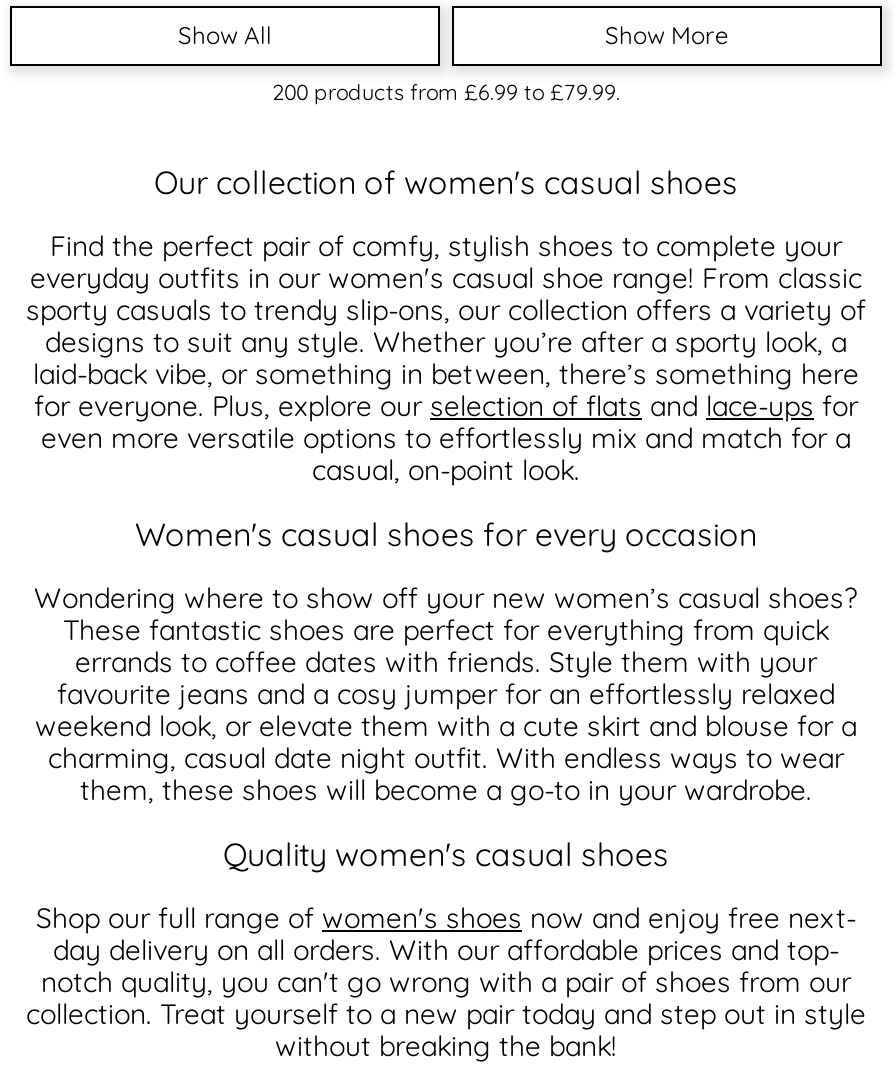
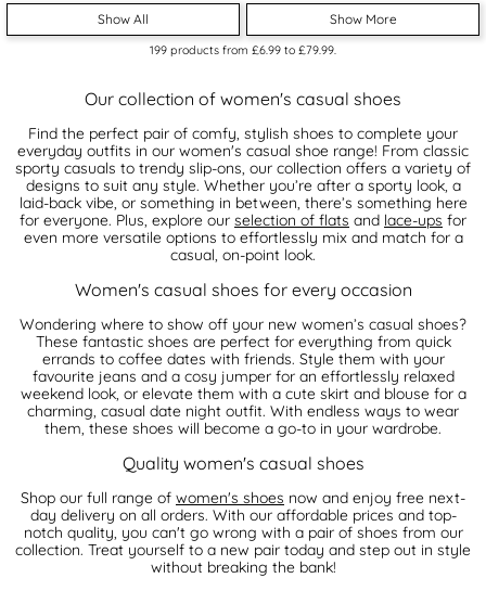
- 200 products from £6.99 to £79.99
+ 199 products from £6.99 to £79.99
